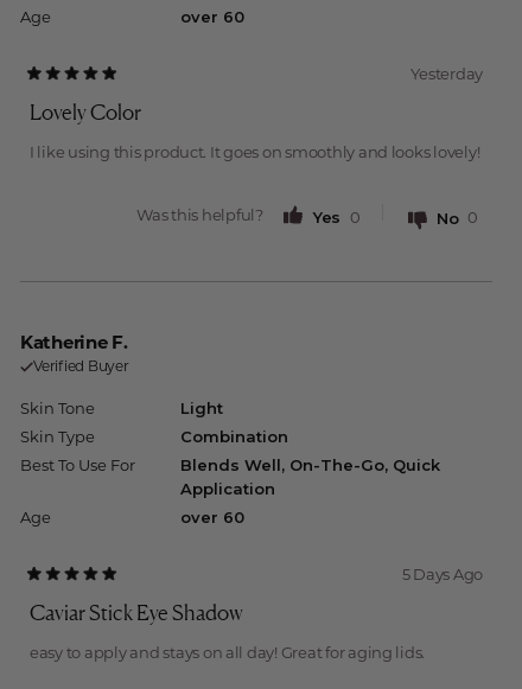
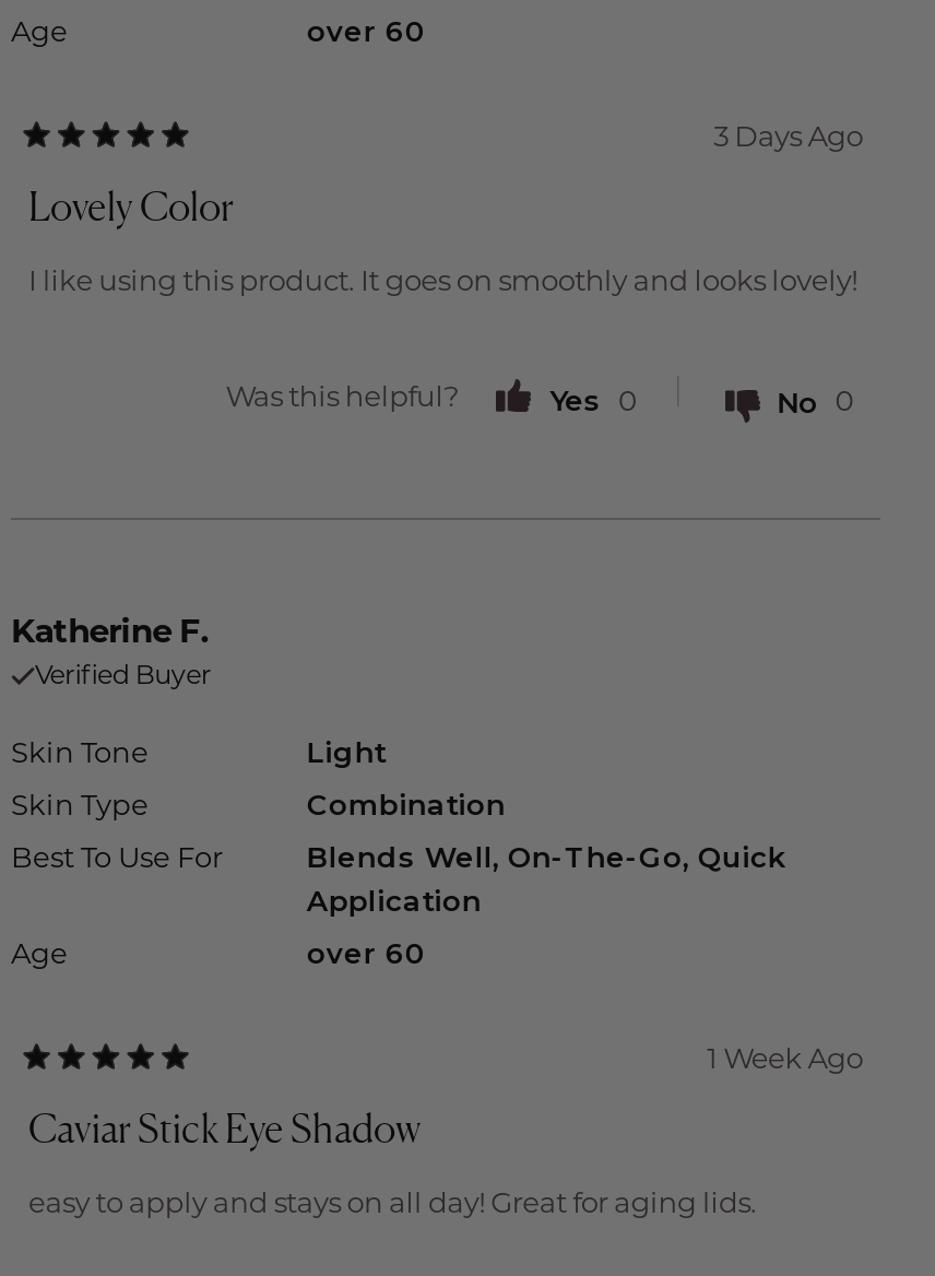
- Yesterday
+ 3 Days Ago

- 5 Days Ago
+ 1 Week Ago
